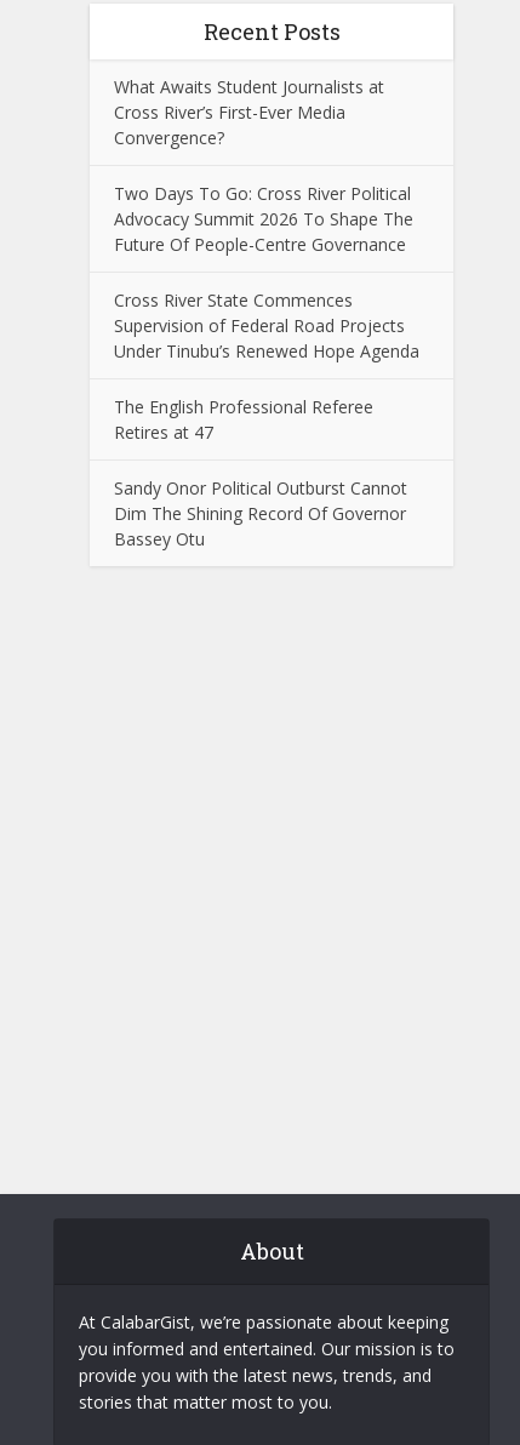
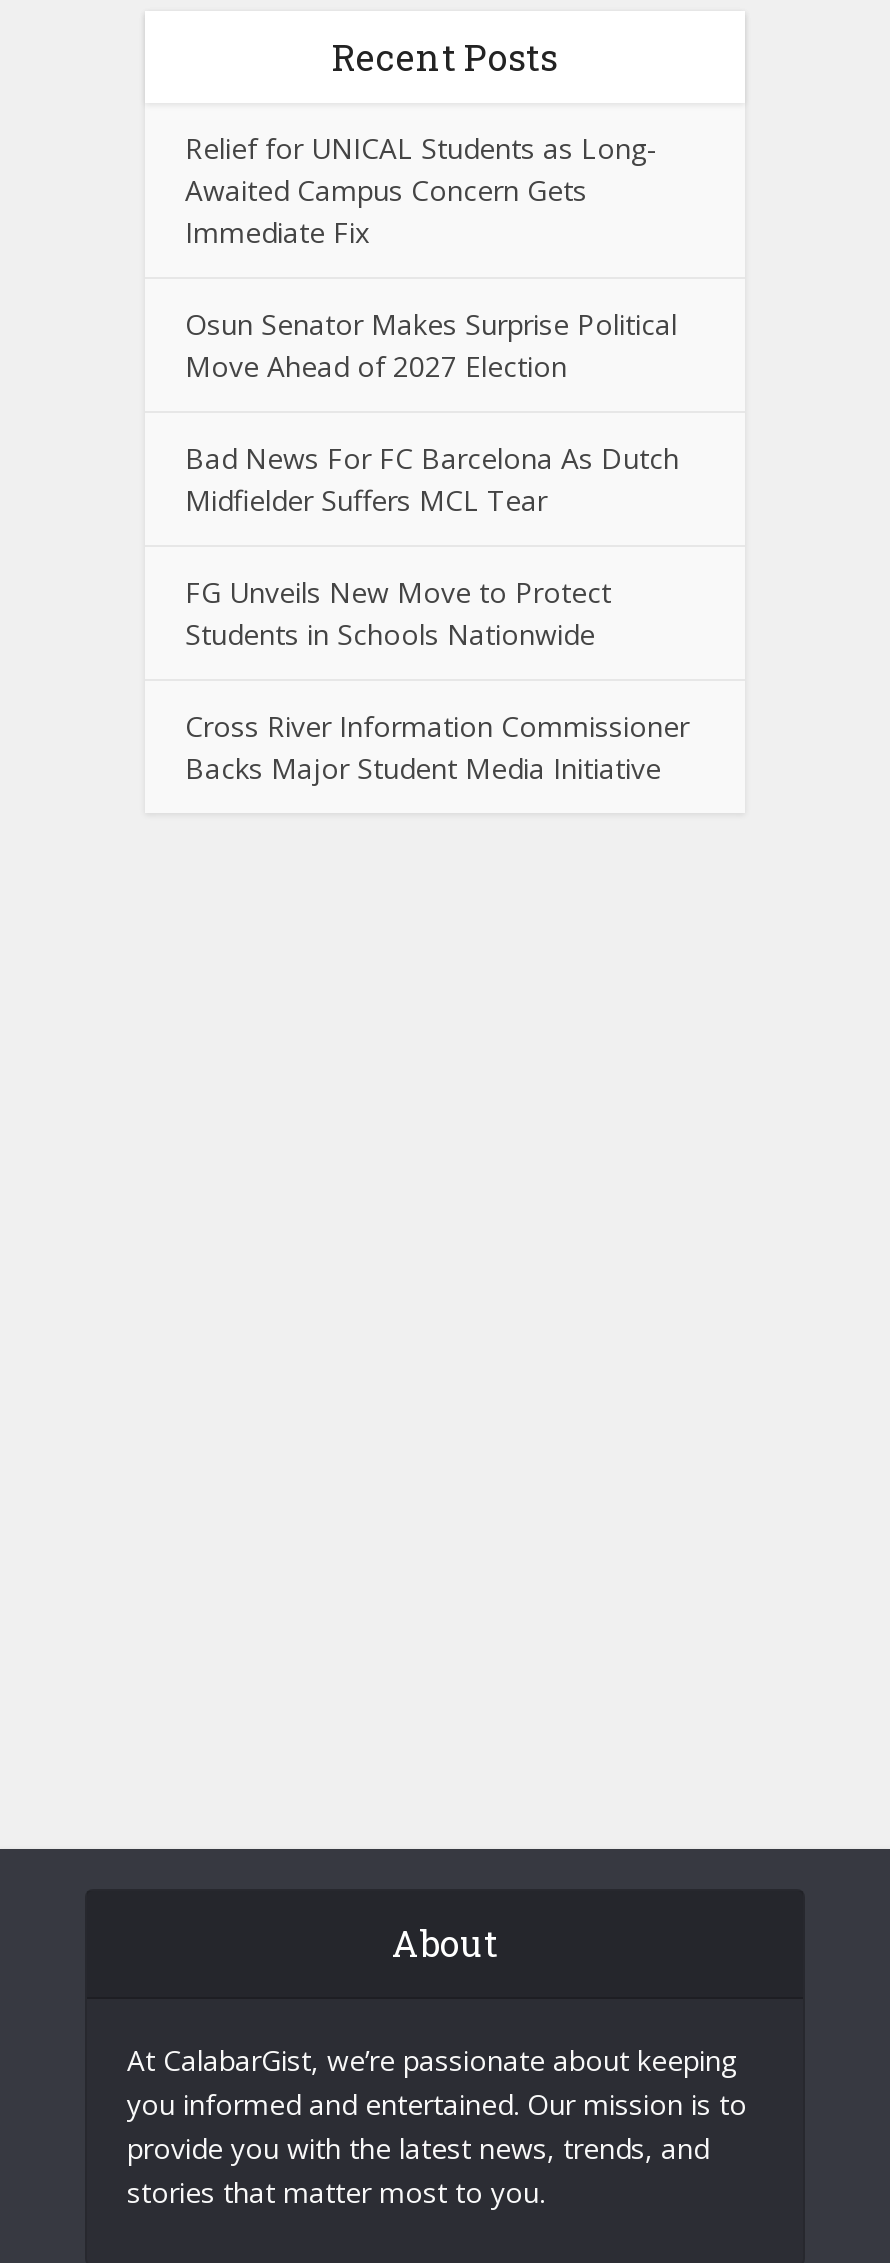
- What Awaits Student Journalists at
- Cross River’s First-Ever Media
- Convergence?
+ Relief for UNICAL Students as Long-
+ Awaited Campus Concern Gets
+ Immediate Fix

- Two Days To Go: Cross River Political
- Advocacy Summit 2026 To Shape The
- Future Of People-Centre Governance
+ Osun Senator Makes Surprise Political
+ Move Ahead of 2027 Election

- Cross River State Commences
- Supervision of Federal Road Projects
- Under Tinubu’s Renewed Hope Agenda
+ Bad News For FC Barcelona As Dutch
+ Midfielder Suffers MCL Tear

- The English Professional Referee
- Retires at 47
+ FG Unveils New Move to Protect
+ Students in Schools Nationwide

- Sandy Onor Political Outburst Cannot
- Dim The Shining Record Of Governor
- Bassey Otu
+ Cross River Information Commissioner
+ Backs Major Student Media Initiative
